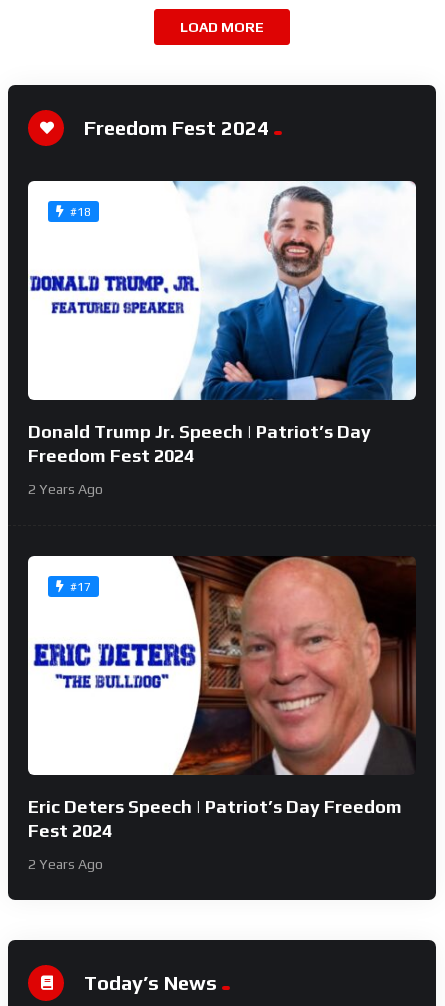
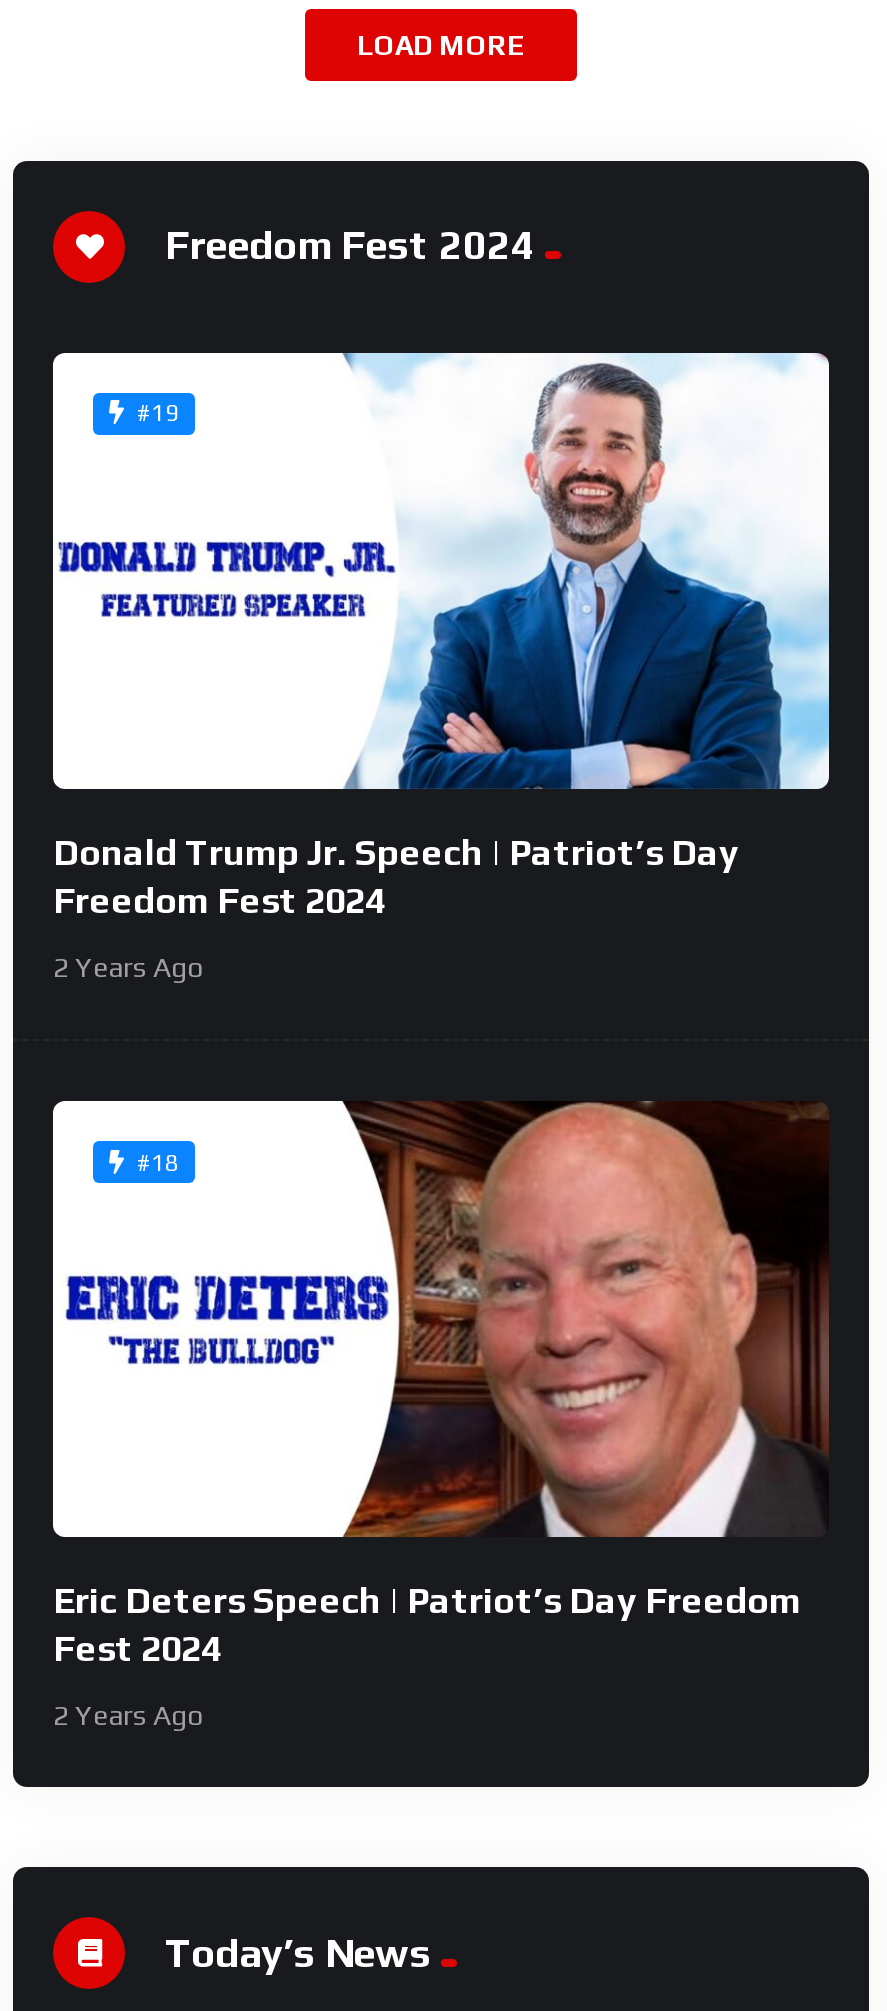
- #18
+ #19

- #17
+ #18
